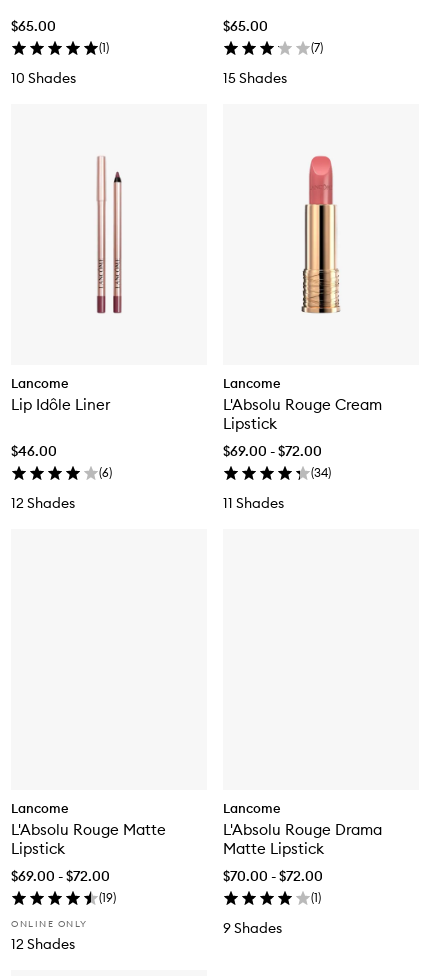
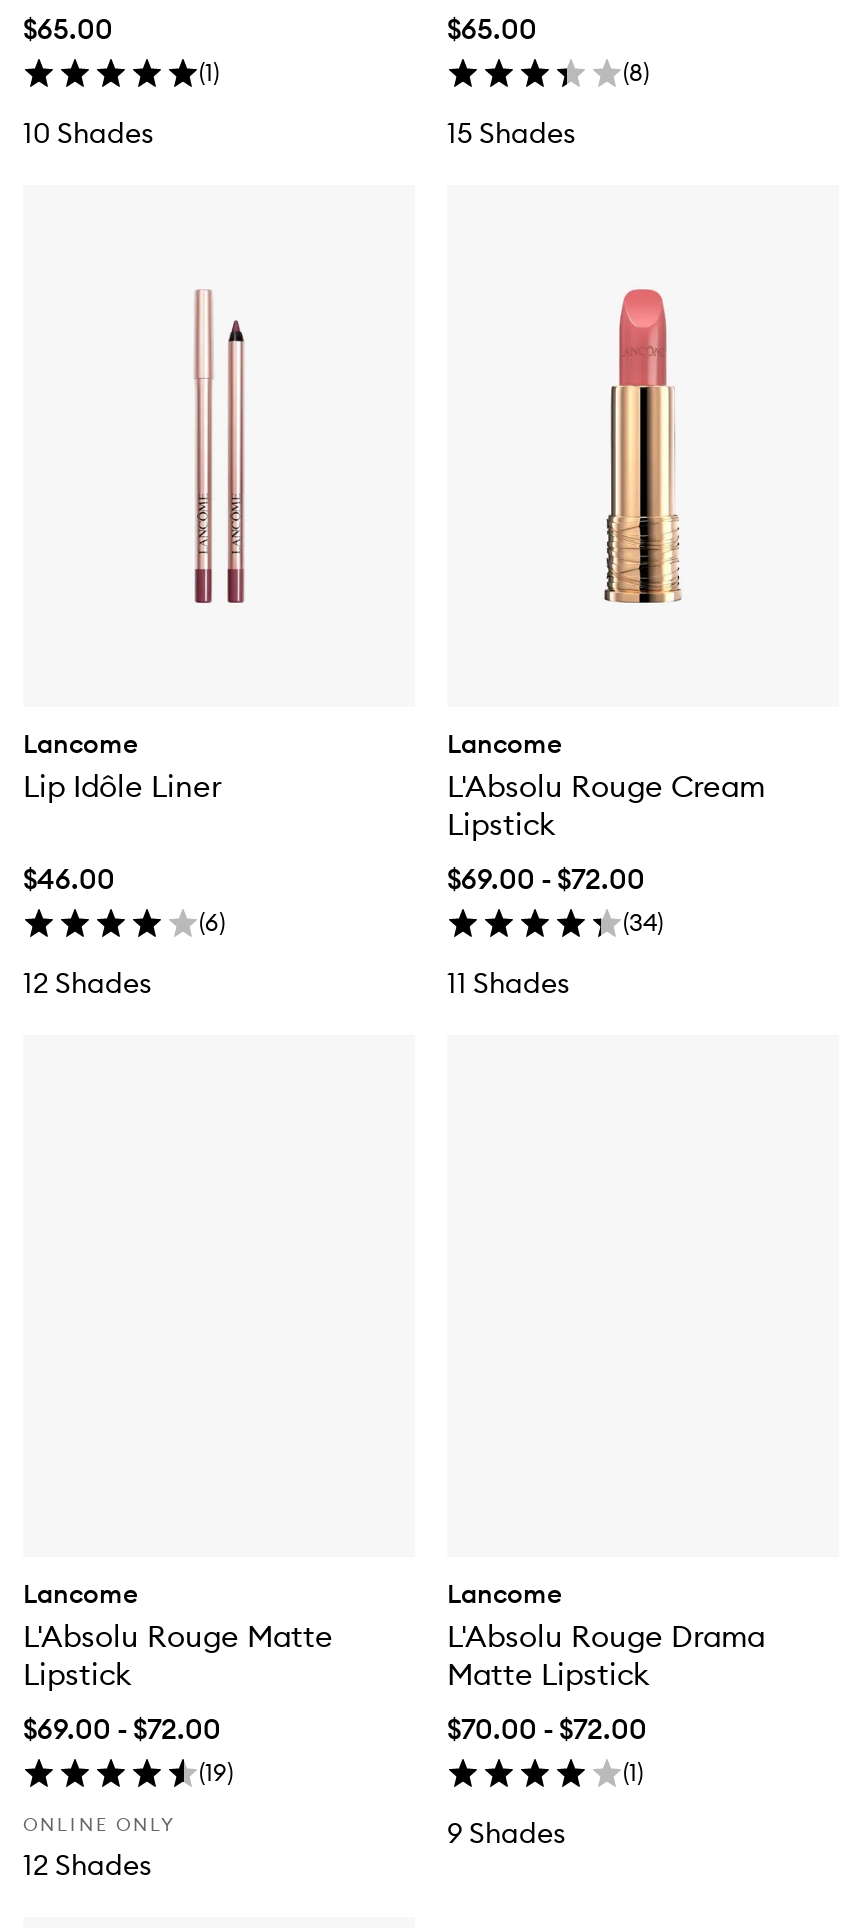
- (7)
+ (8)
